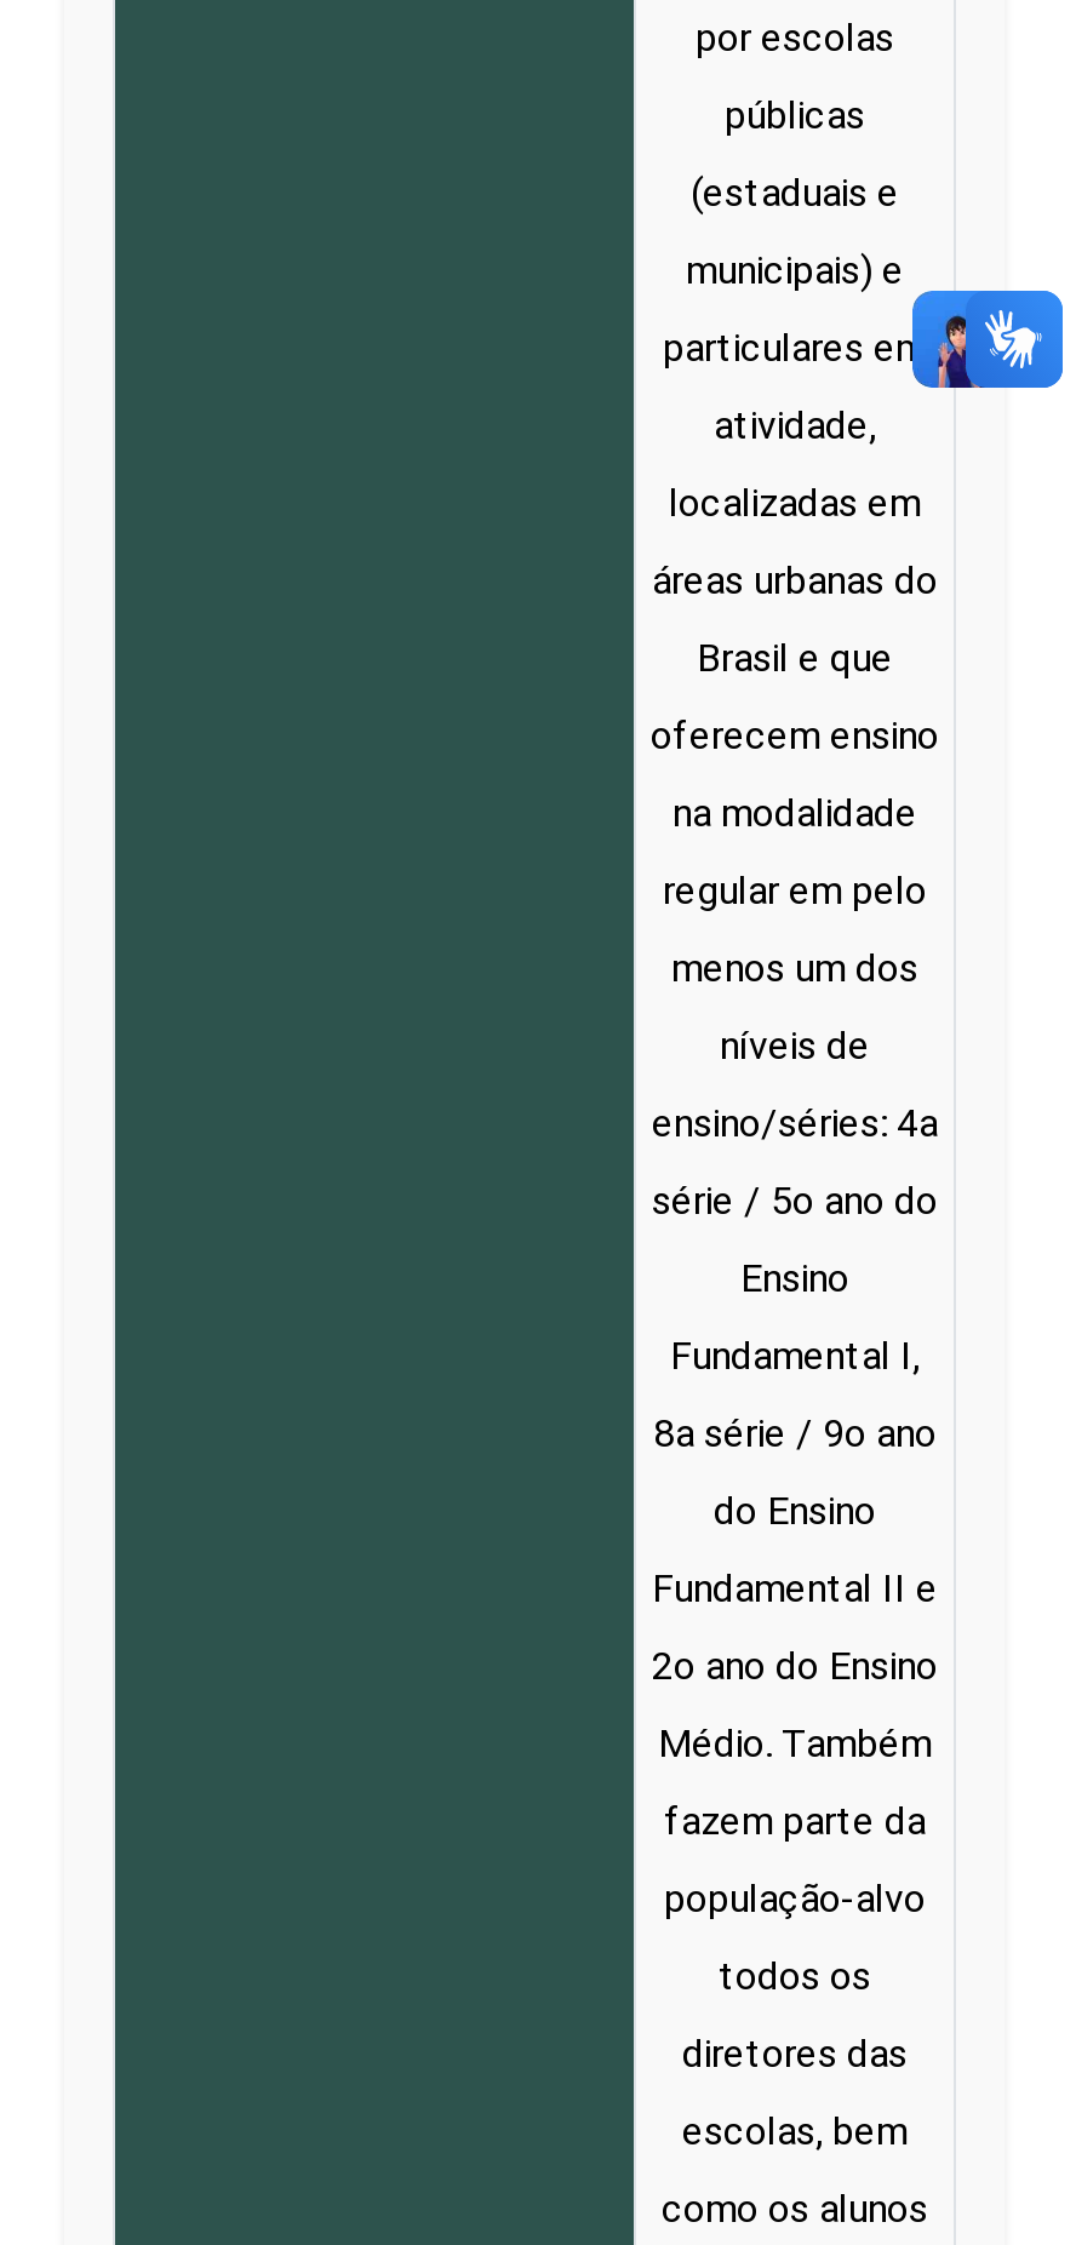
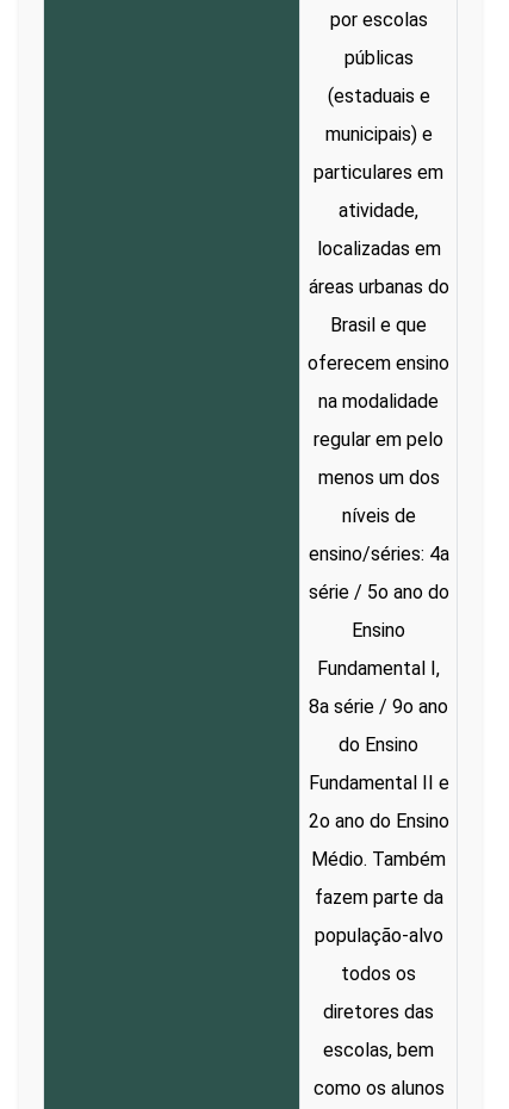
- [image]
